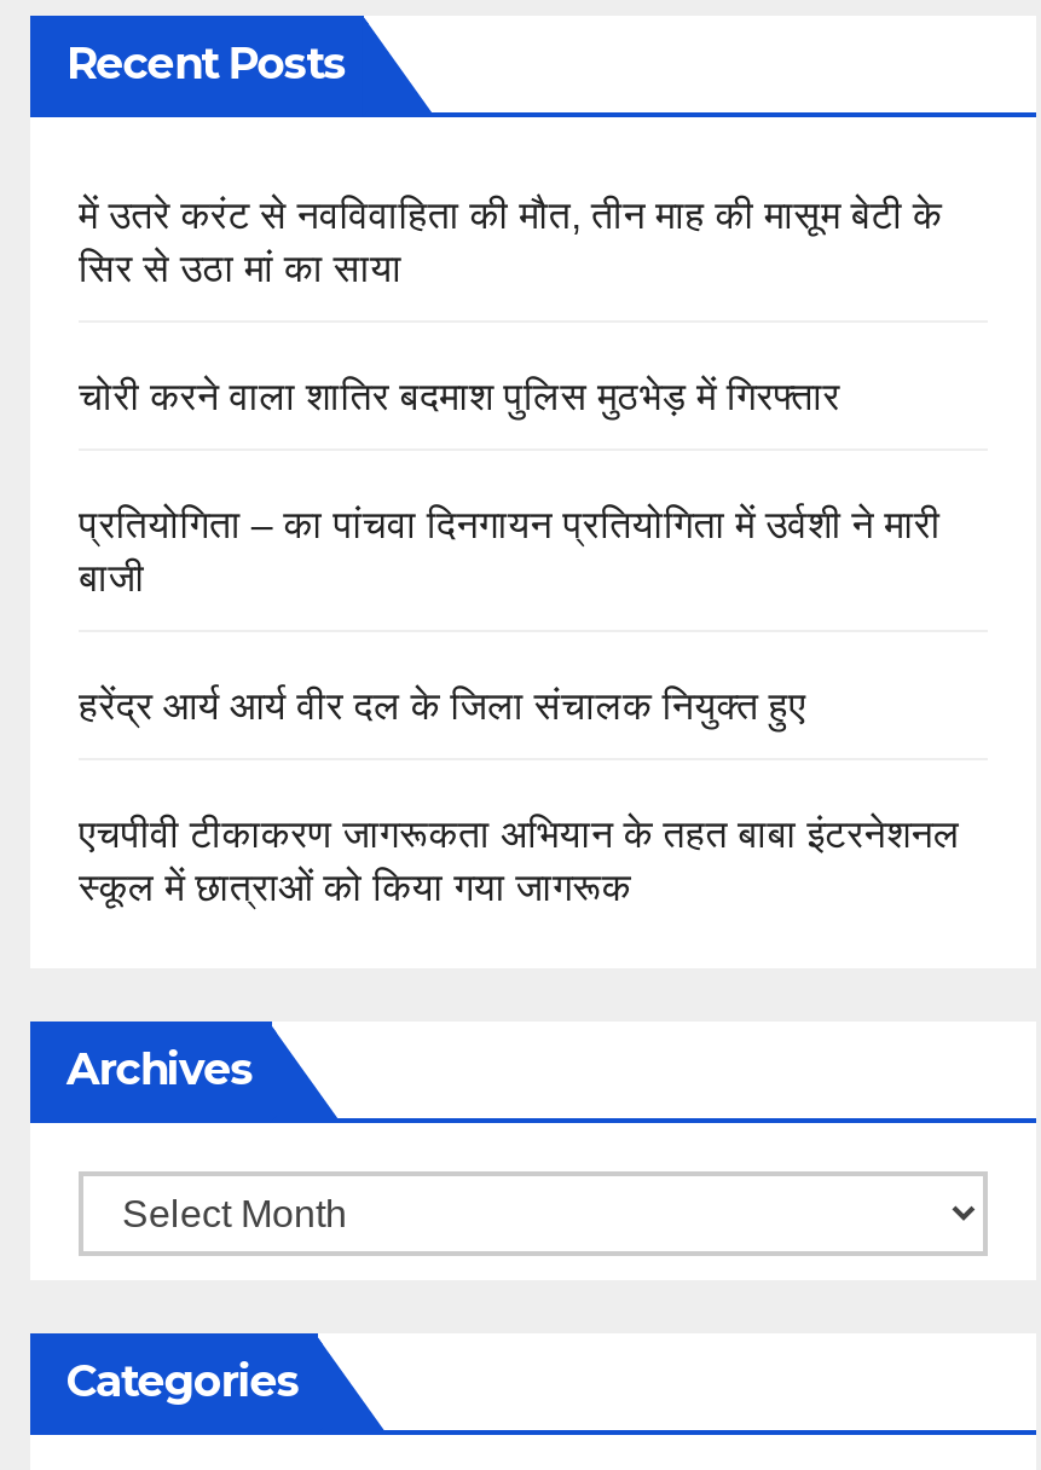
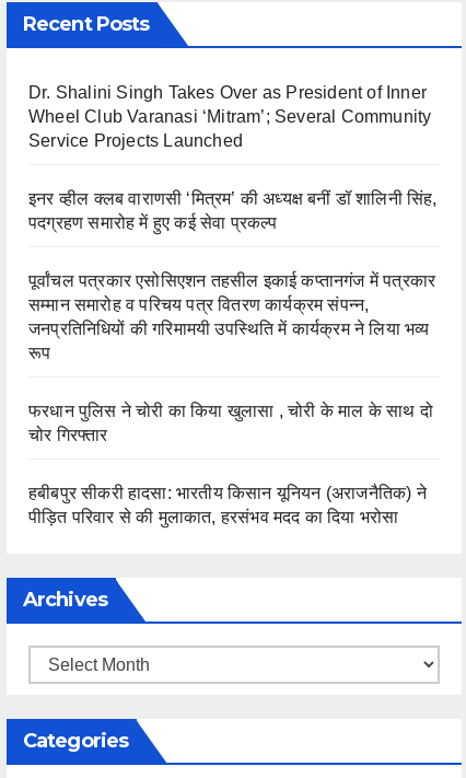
- में उतरे करंट से नवविवाहिता की मौत, तीन माह की मासूम बेटी के
- सिर से उठा मां का साया
+ Dr. Shalini Singh Takes Over as President of Inner
+ Wheel Club Varanasi ‘Mitram’; Several Community
+ Service Projects Launched

- चोरी करने वाला शातिर बदमाश पुलिस मुठभेड़ में गिरफ्तार
+ इनर व्हील क्लब वाराणसी ‘मित्रम’ की अध्यक्ष बनीं डॉ शालिनी सिंह,
+ पदग्रहण समारोह में हुए कई सेवा प्रकल्प

- प्रतियोगिता – का पांचवा दिनगायन प्रतियोगिता में उर्वशी ने मारी
- बाजी
+ पूर्वांचल पत्रकार एसोसिएशन तहसील इकाई कप्तानगंज में पत्रकार
+ सम्मान समारोह व परिचय पत्र वितरण कार्यक्रम संपन्न,
+ जनप्रतिनिधियों की गरिमामयी उपस्थिति में कार्यक्रम ने लिया भव्य
+ रूप

- हरेंद्र आर्य आर्य वीर दल के जिला संचालक नियुक्त हुए
+ फरधान पुलिस ने चोरी का किया खुलासा , चोरी के माल के साथ दो
+ चोर गिरफ्तार

- एचपीवी टीकाकरण जागरूकता अभियान के तहत बाबा इंटरनेशनल
- स्कूल में छात्राओं को किया गया जागरूक
+ हबीबपुर सीकरी हादसा: भारतीय किसान यूनियन (अराजनैतिक) ने
+ पीड़ित परिवार से की मुलाकात, हरसंभव मदद का दिया भरोसा
